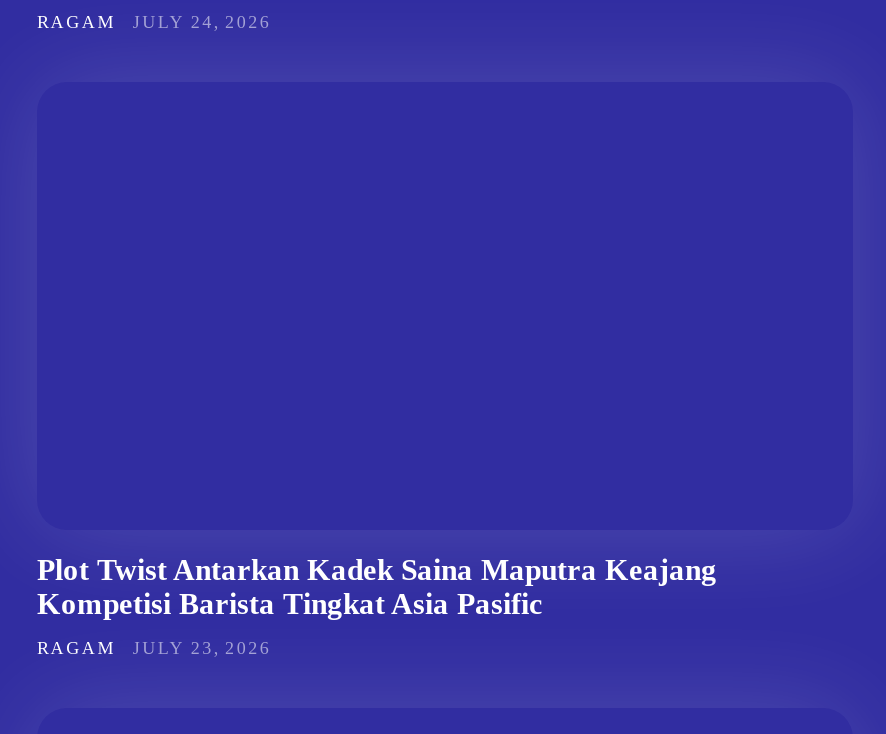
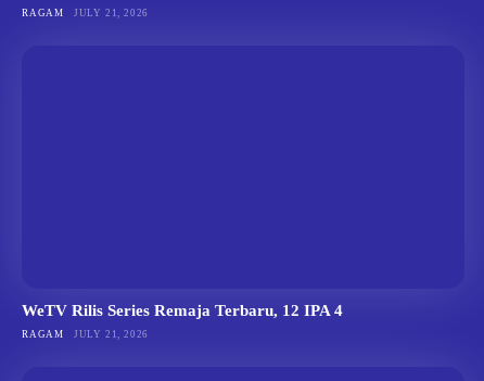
- RAGAM JULY 24, 2026
+ RAGAM JULY 21, 2026

- Plot Twist Antarkan Kadek Saina Maputra Keajang
- Kompetisi Barista Tingkat Asia Pasific
+ WeTV Rilis Series Remaja Terbaru, 12 IPA 4

- RAGAM JULY 23, 2026
+ RAGAM JULY 21, 2026
